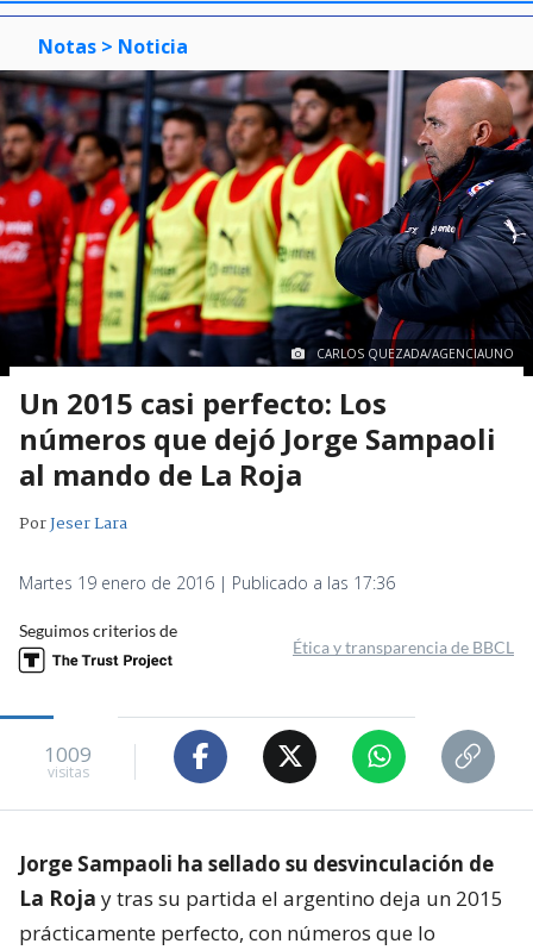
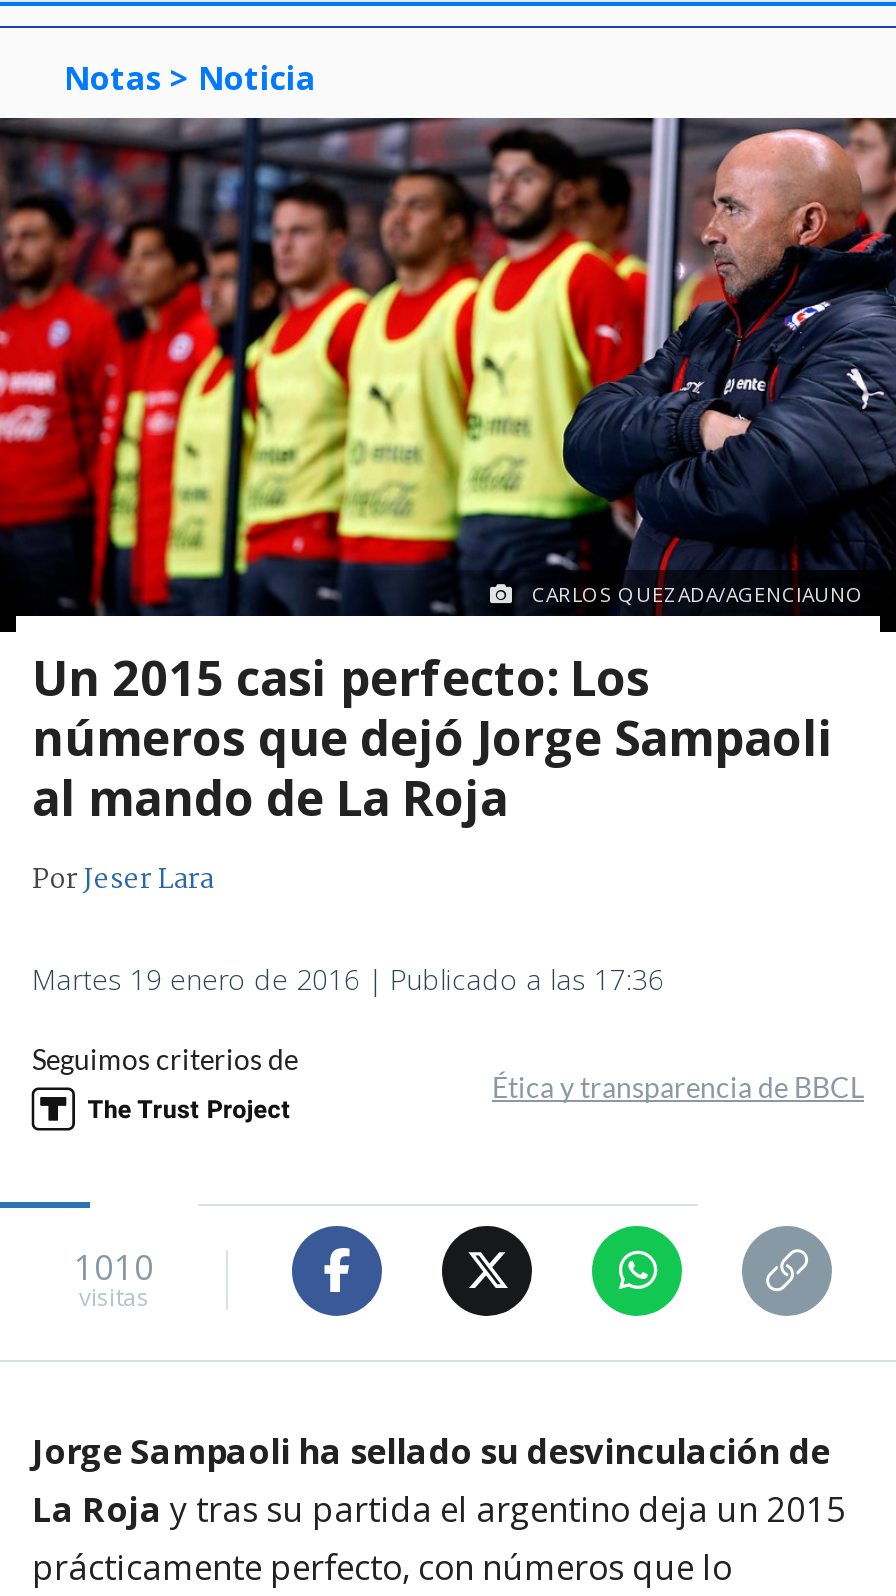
- 1009
+ 1010
